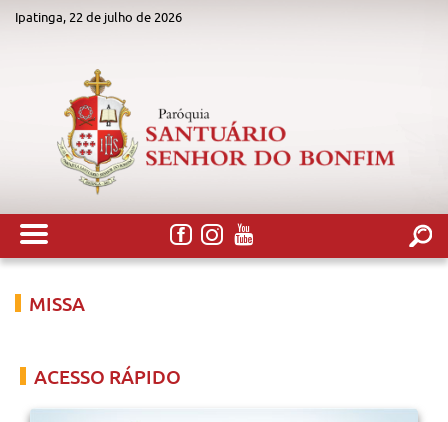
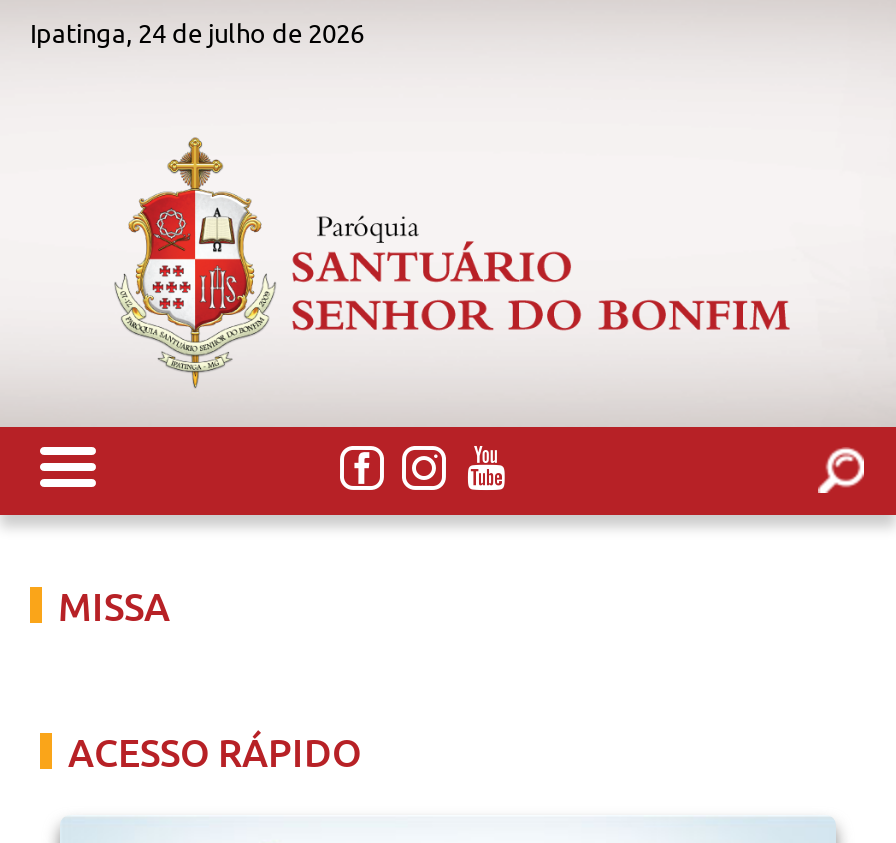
- Ipatinga, 22 de julho de 2026
+ Ipatinga, 24 de julho de 2026
